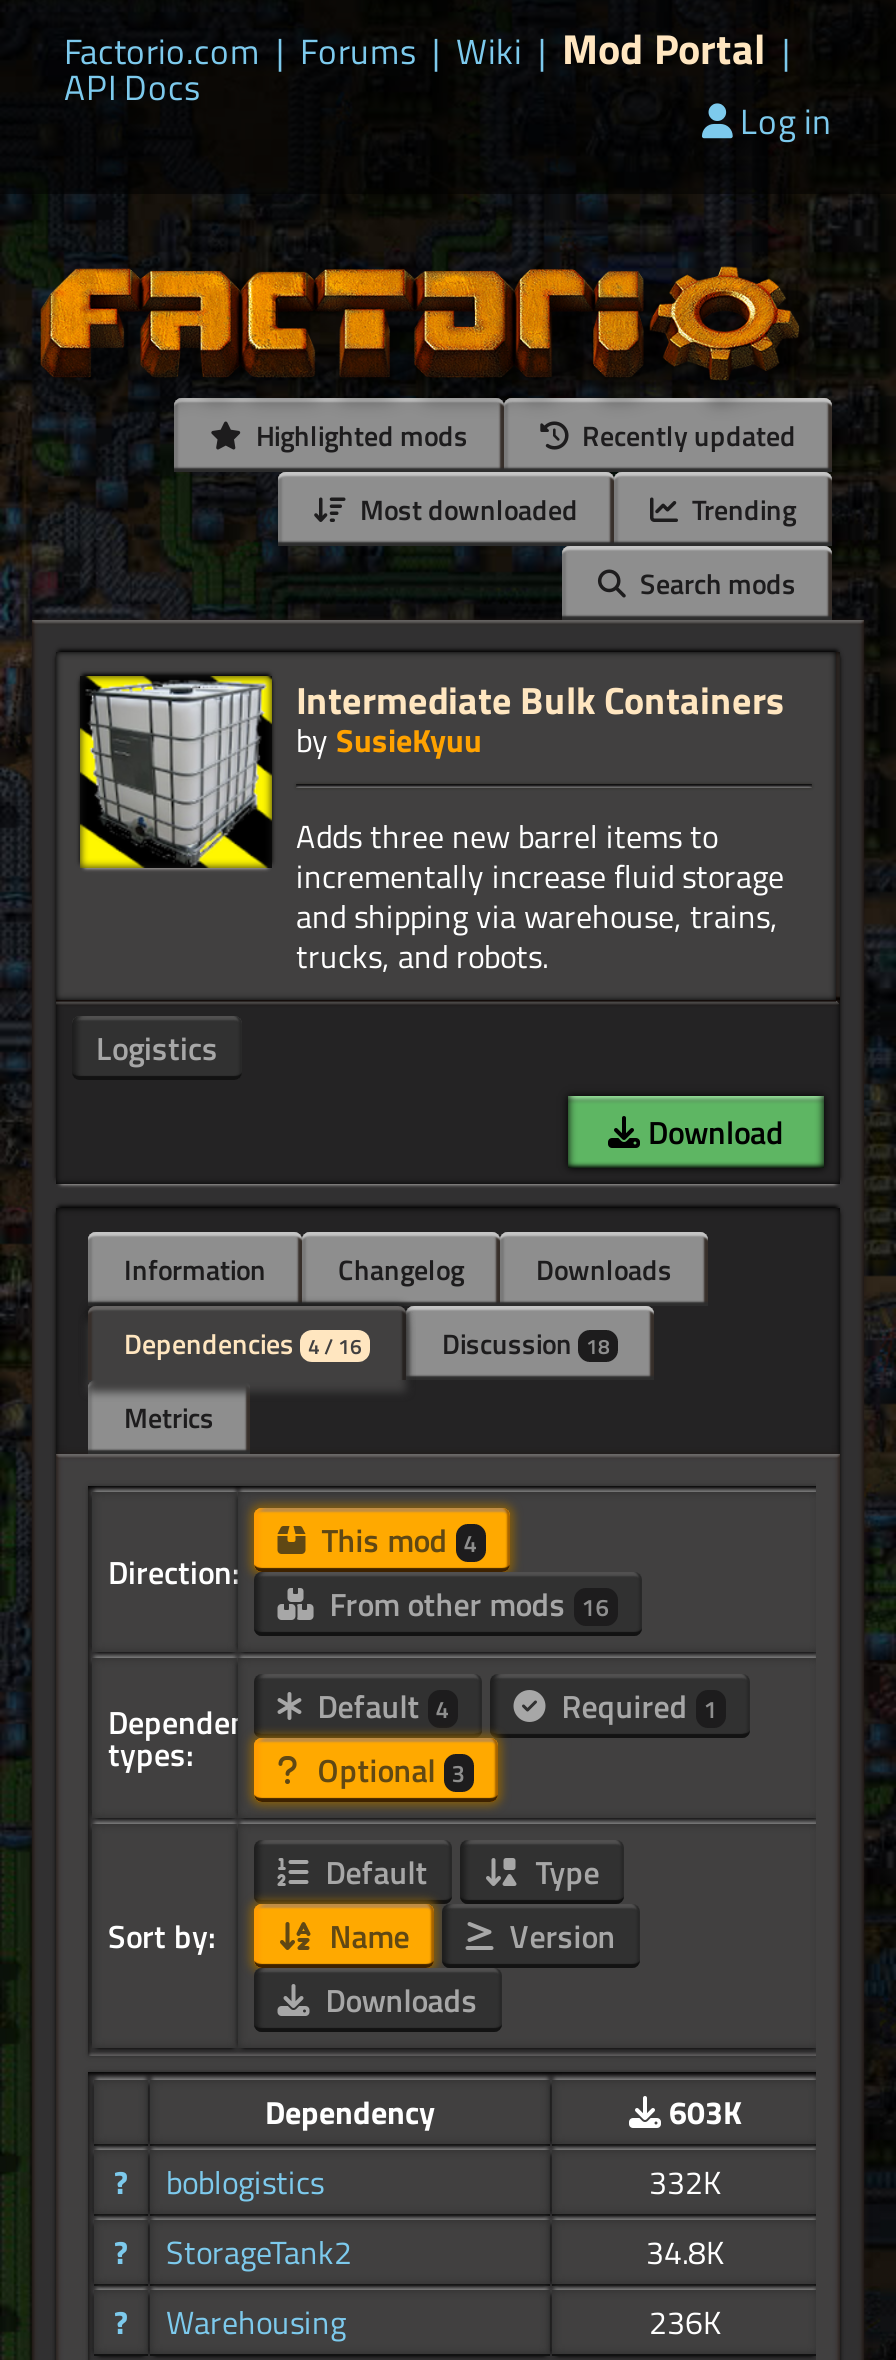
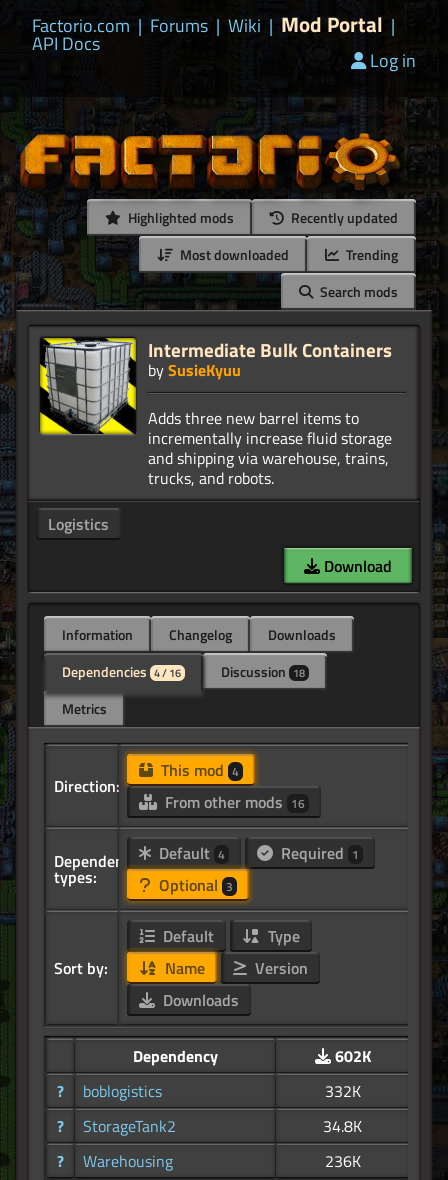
- 603K
+ 602K
